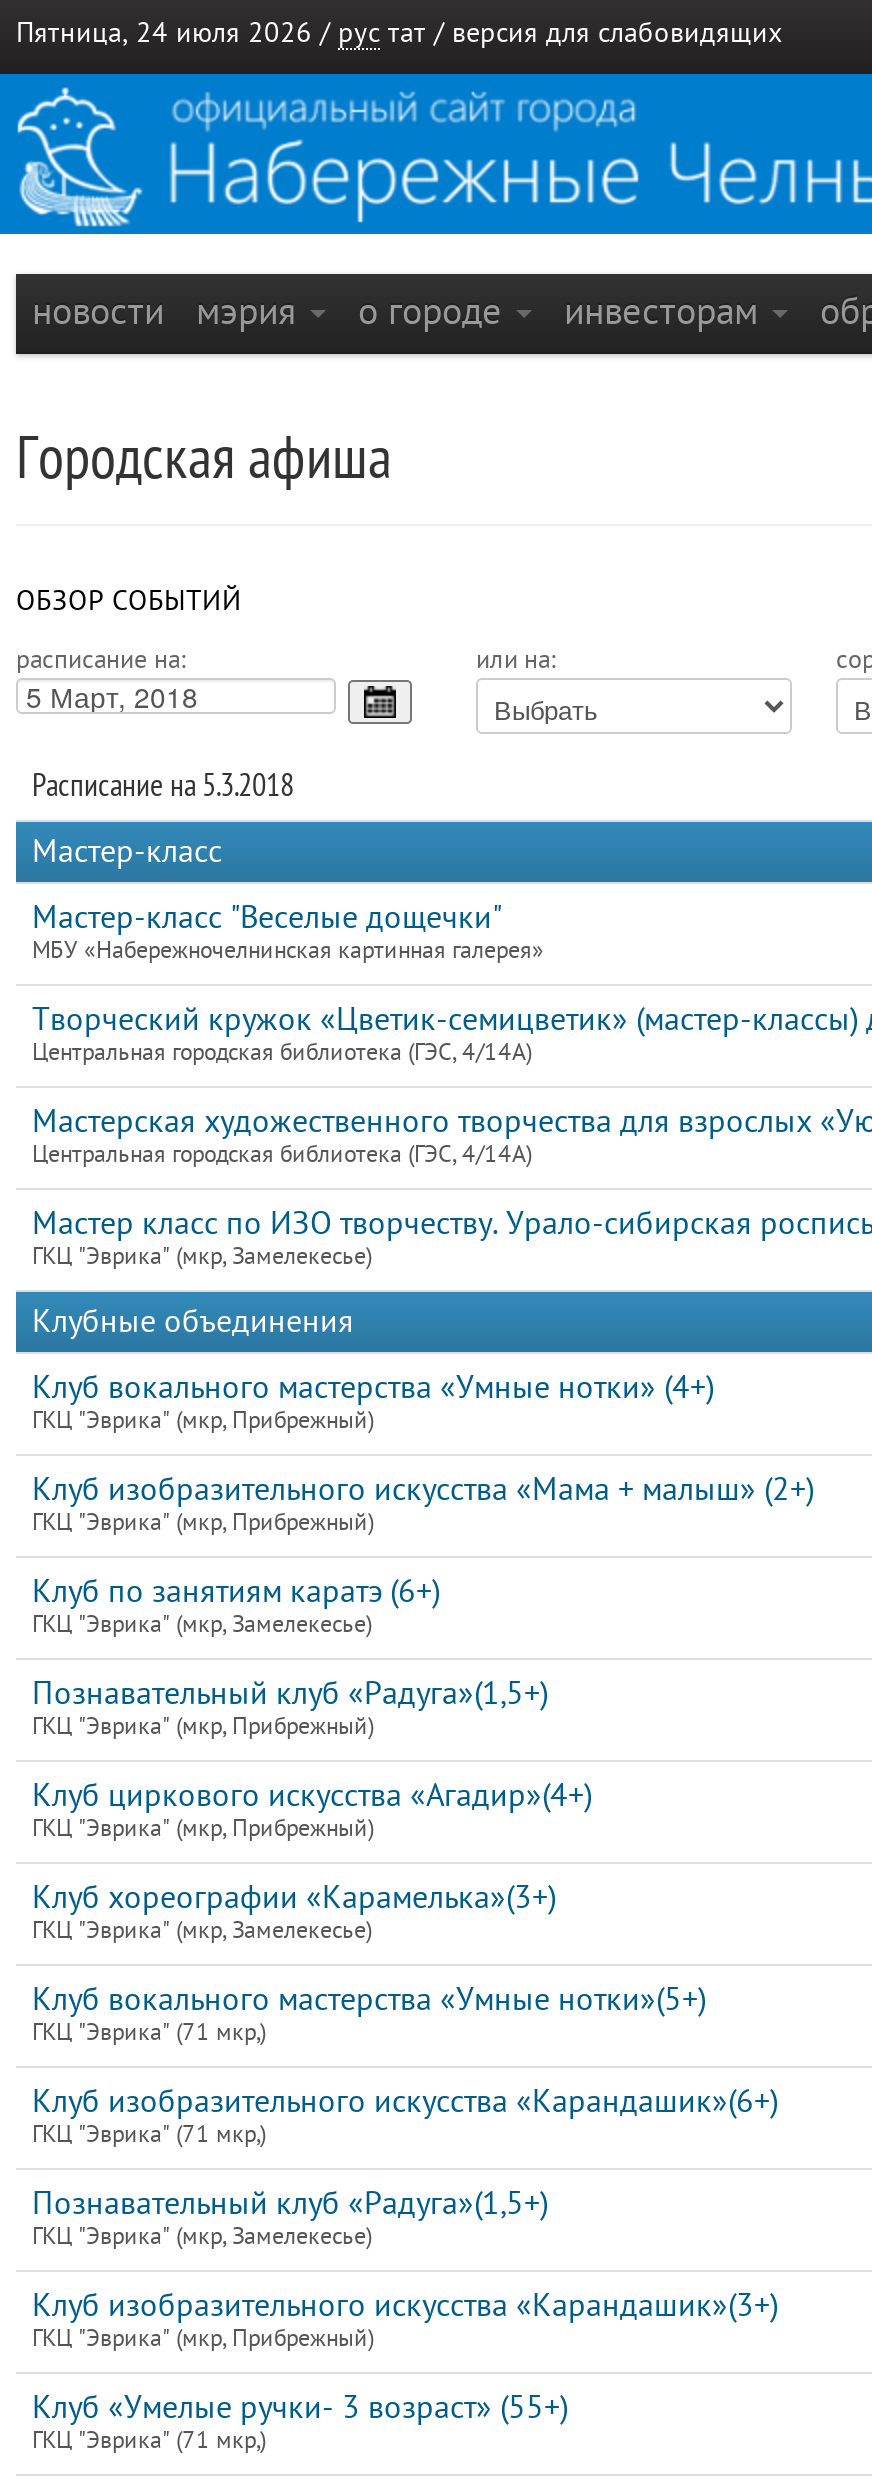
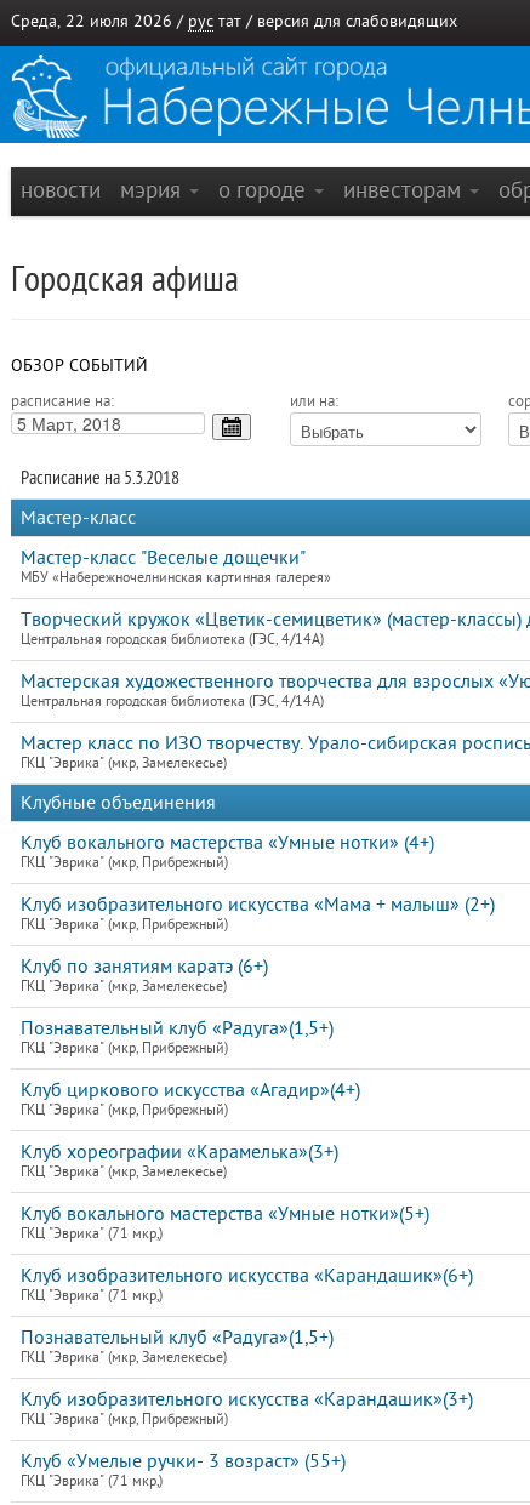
- Пятница, 24 июля 2026 / рус тат / версия для слабовидящих
+ Среда, 22 июля 2026 / рус тат / версия для слабовидящих
